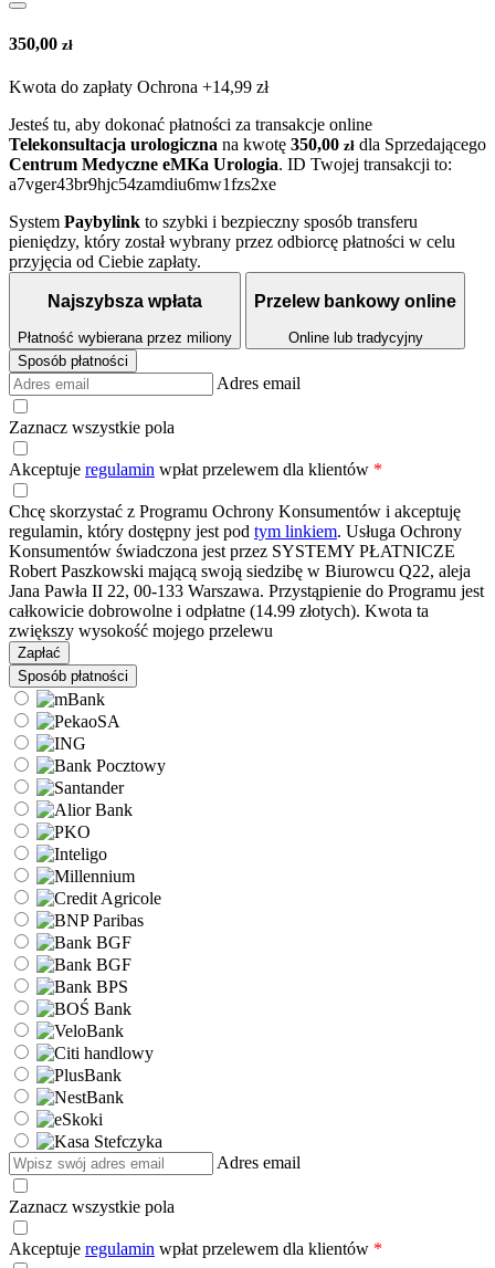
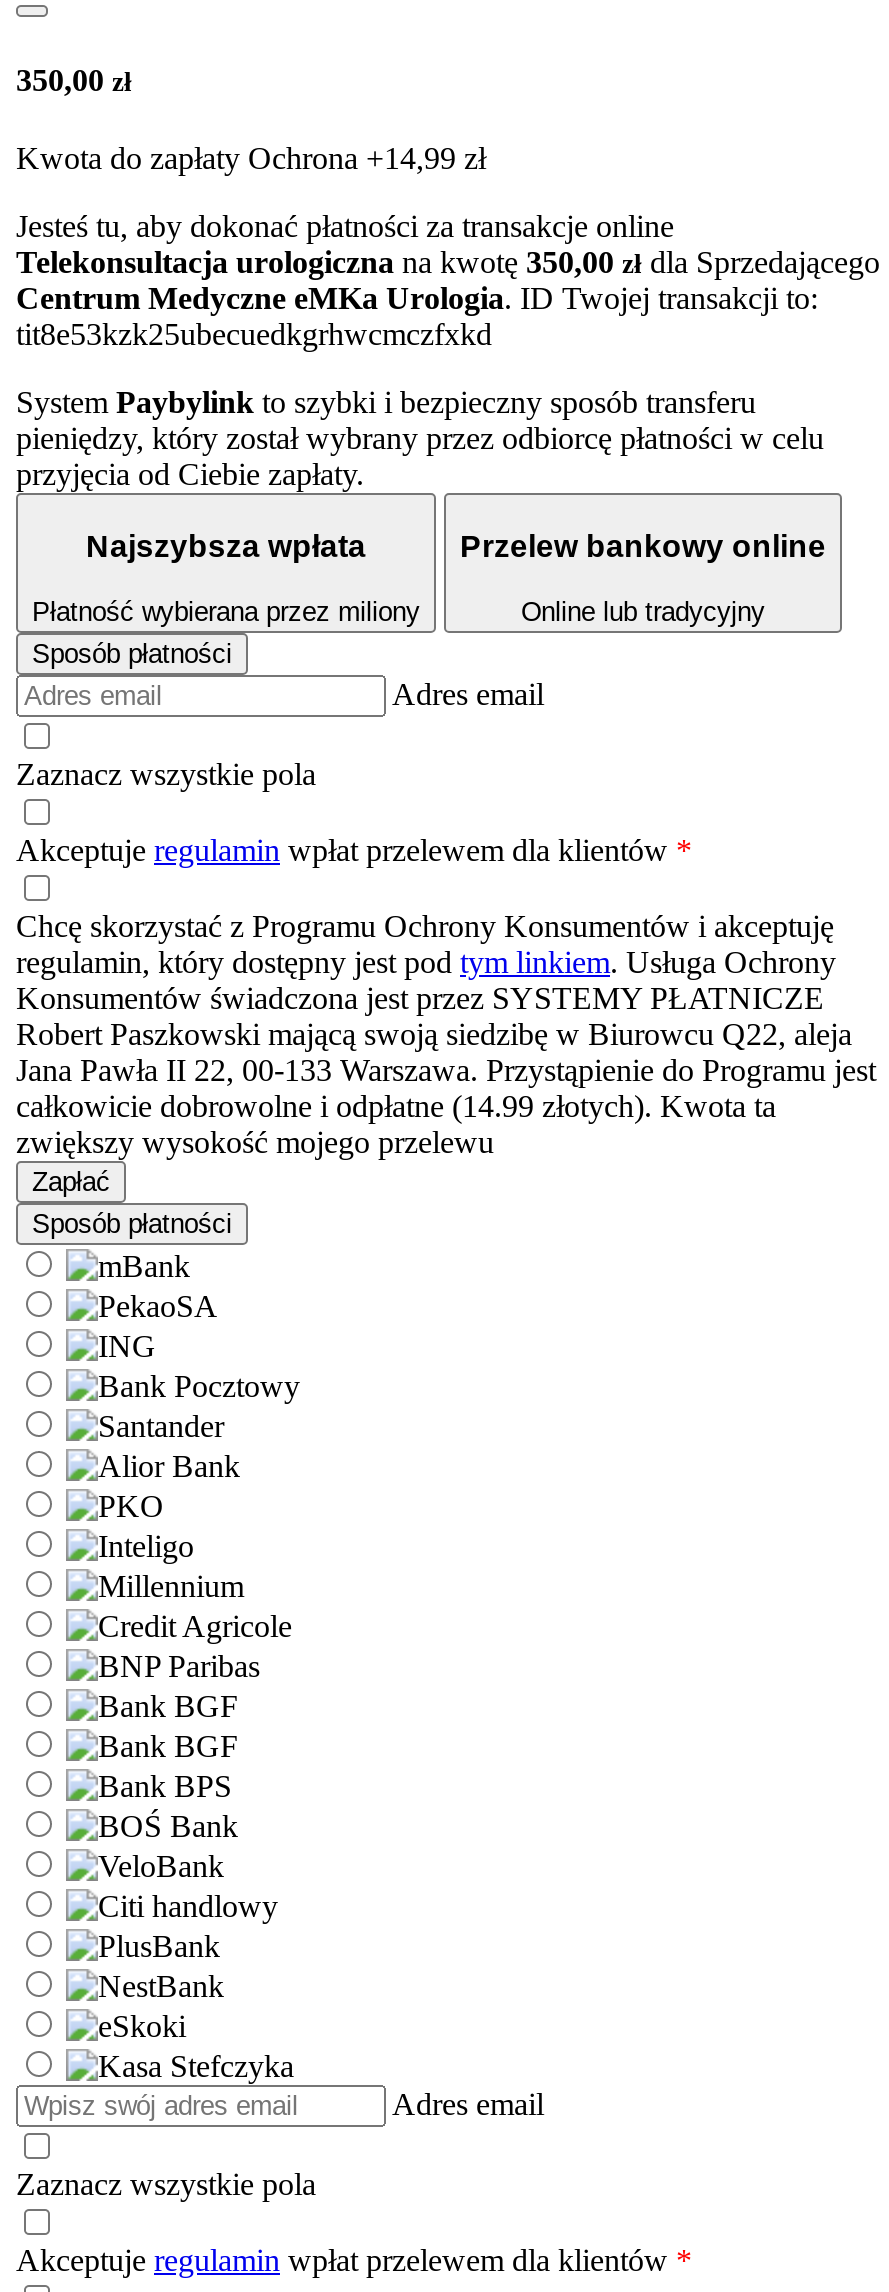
- a7vger43br9hjc54zamdiu6mw1fzs2xe
+ tit8e53kzk25ubecuedkgrhwcmczfxkd
